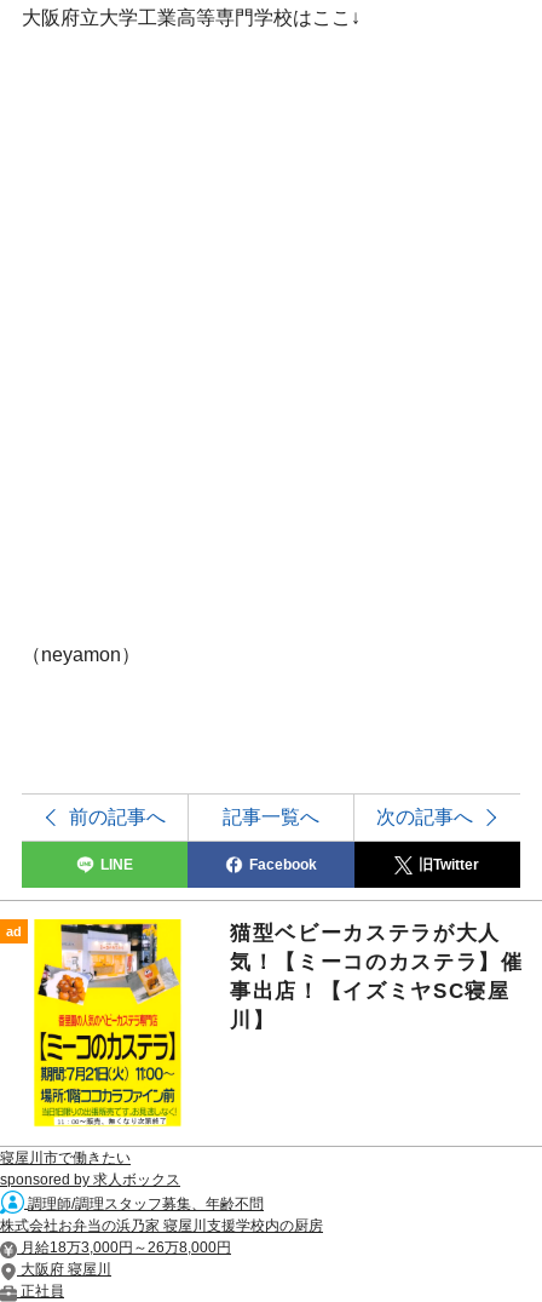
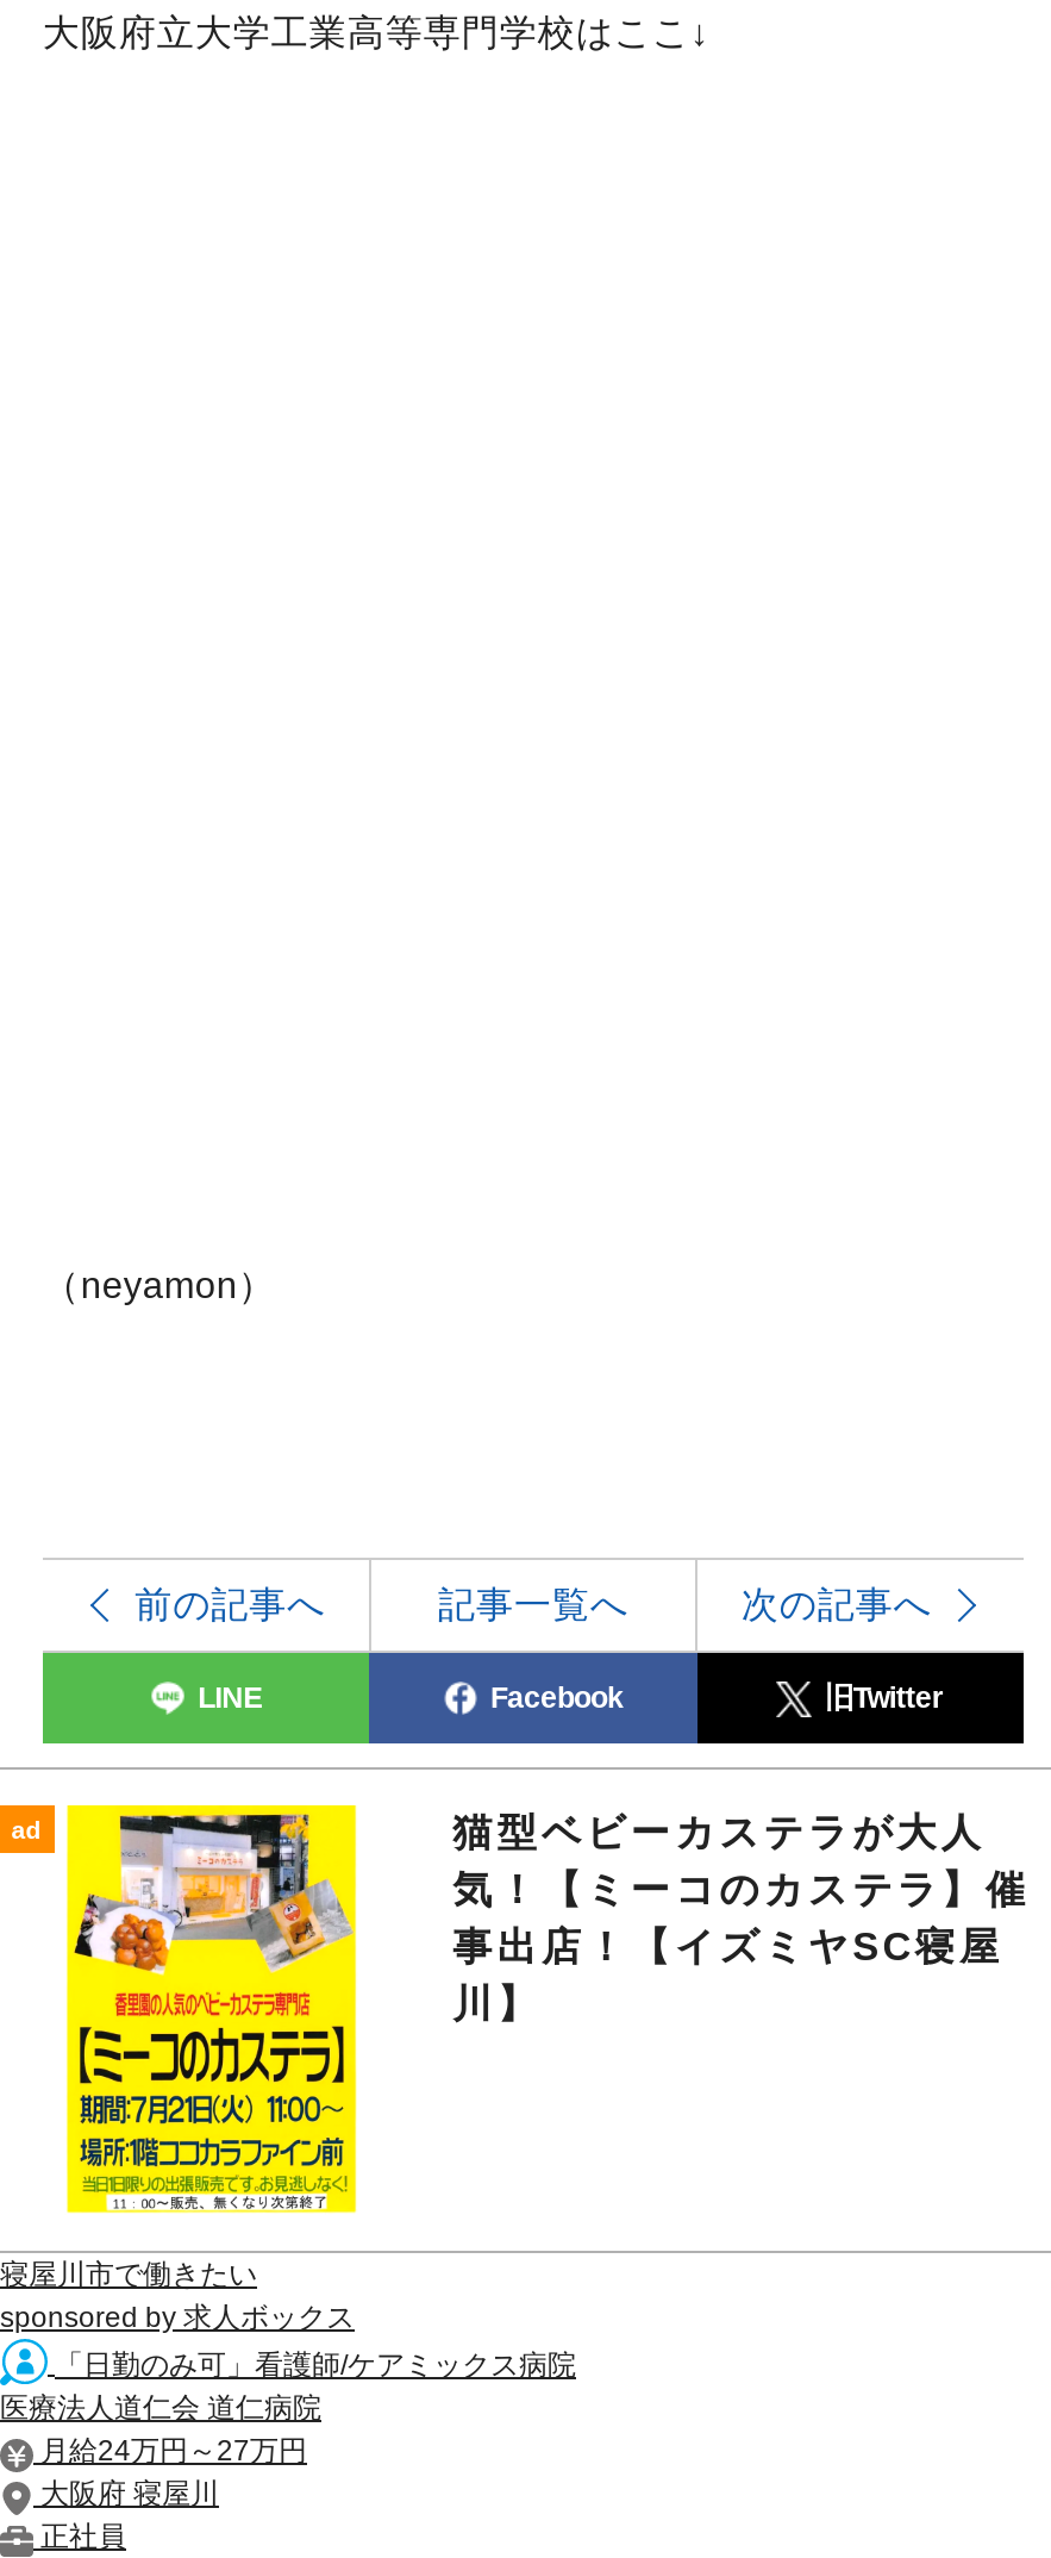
- 調理師/調理スタッフ募集、年齢不問
- 株式会社お弁当の浜乃家 寝屋川支援学校内の厨房
- 月給18万3,000円～26万8,000円
+ 「日勤のみ可」看護師/ケアミックス病院
+ 医療法人道仁会 道仁病院
+ 月給24万円～27万円
